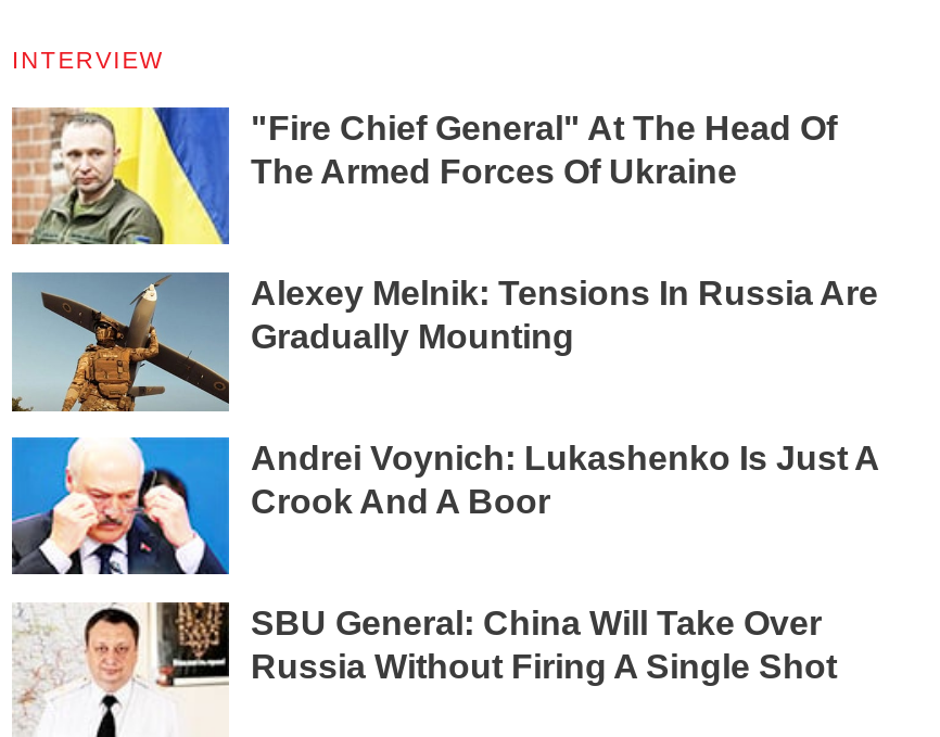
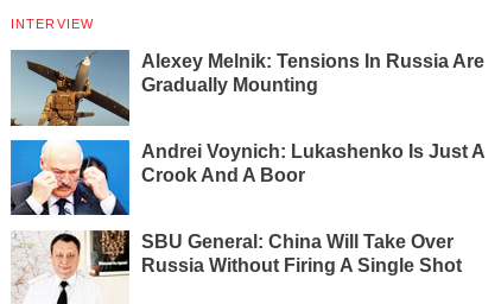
- [image]
- "Fire Chief General" At The Head Of
- The Armed Forces Of Ukraine
